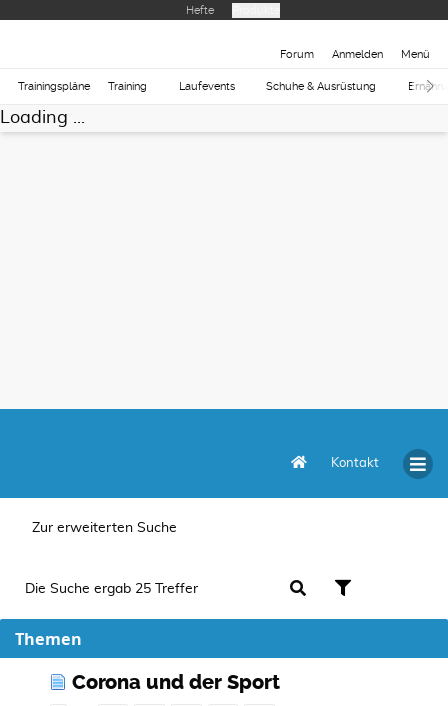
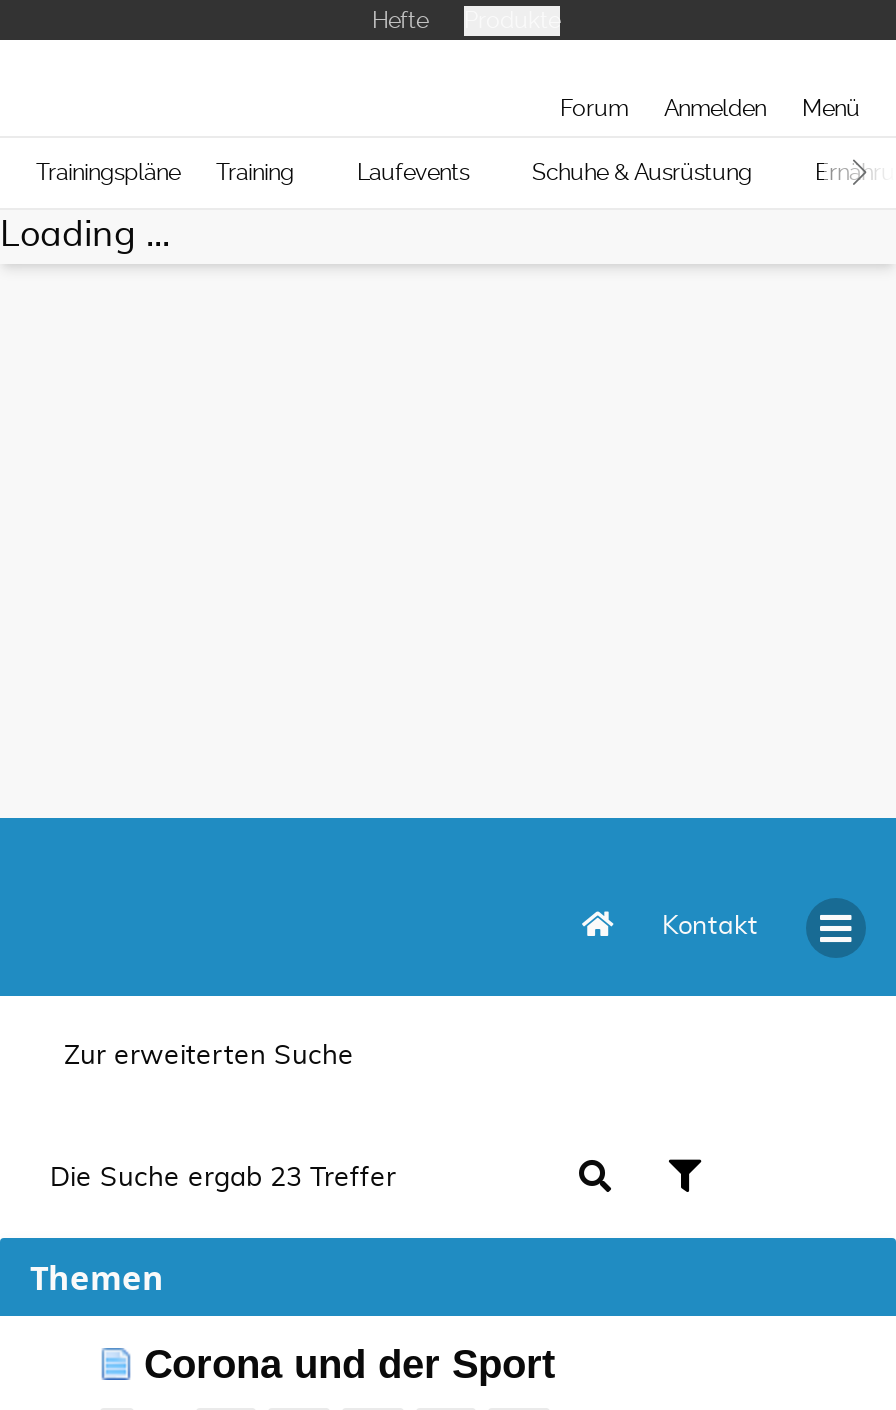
- Die Suche ergab 25 Treffer
+ Die Suche ergab 23 Treffer
